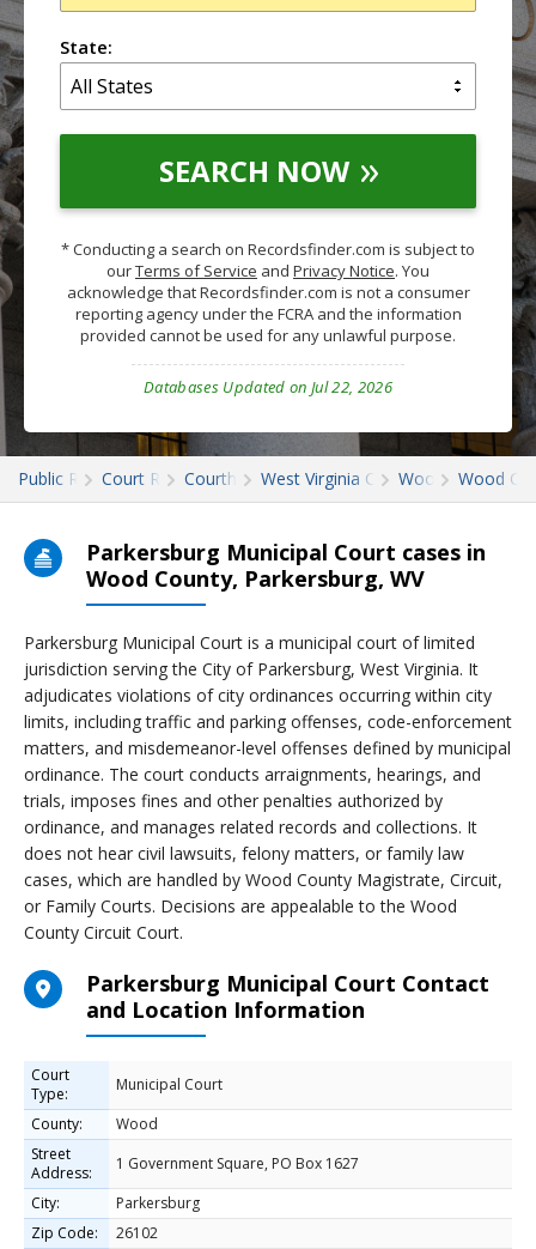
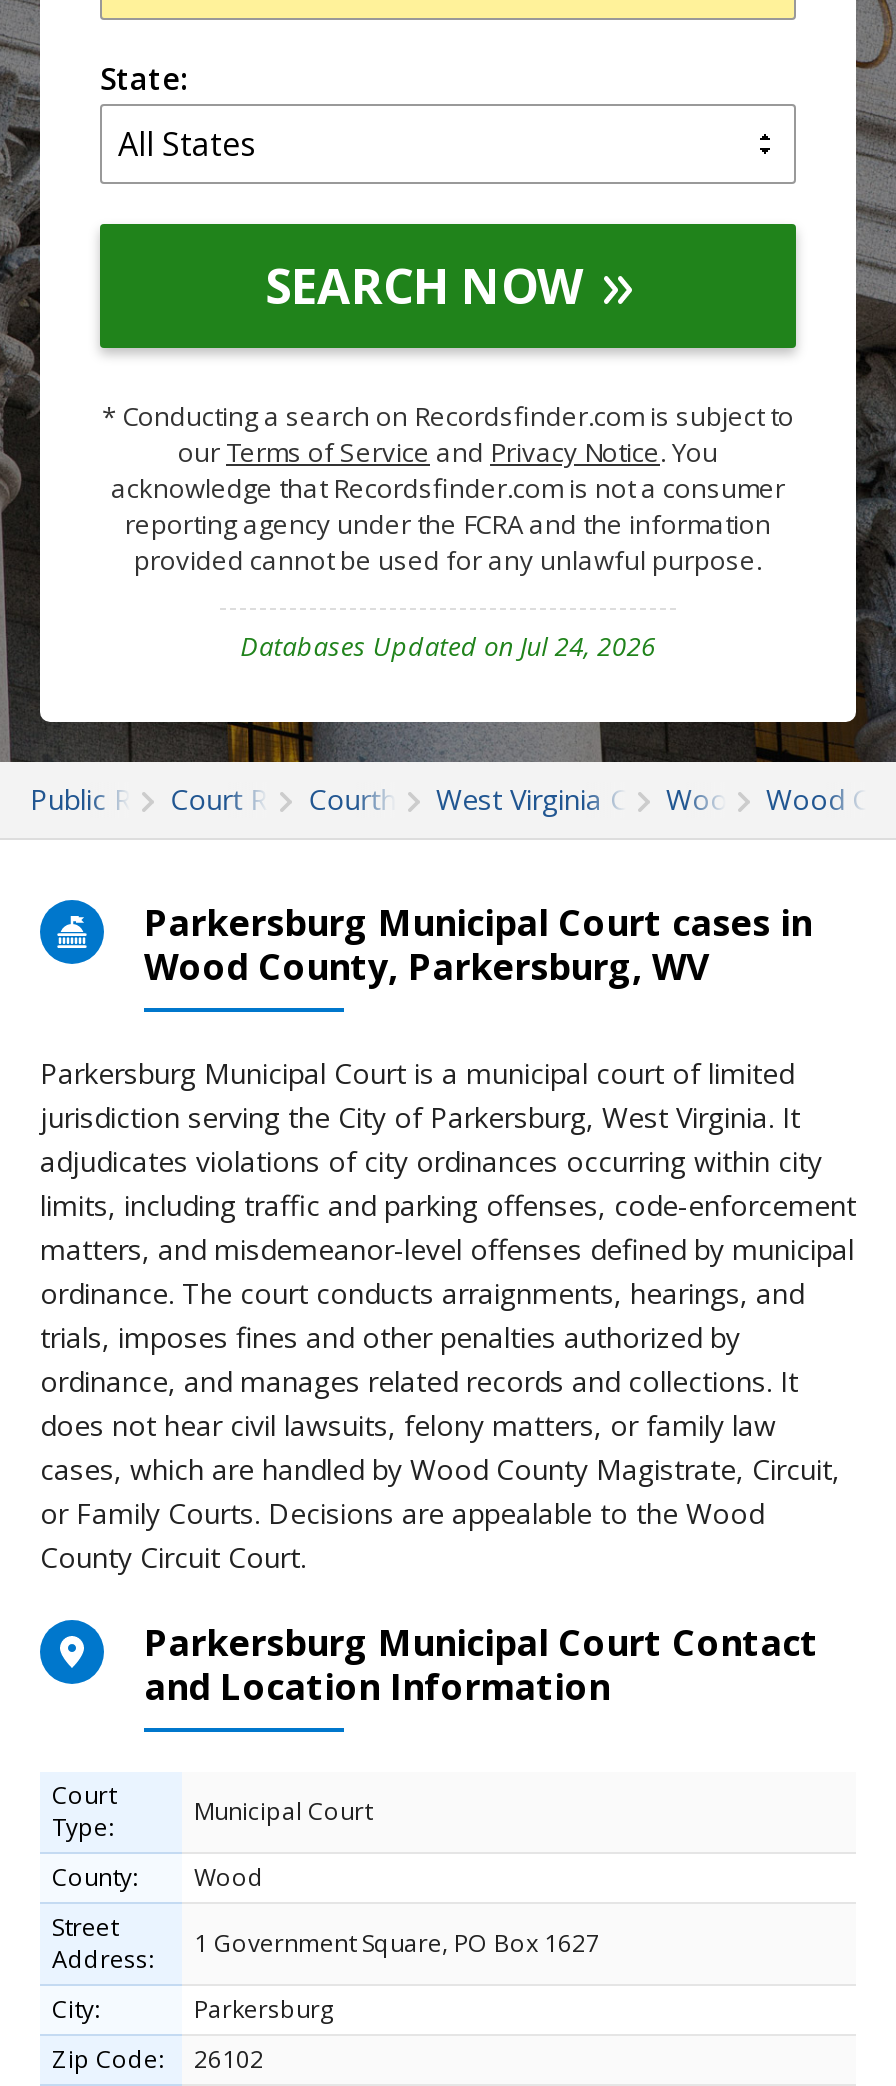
- Databases Updated on Jul 22, 2026
+ Databases Updated on Jul 24, 2026
